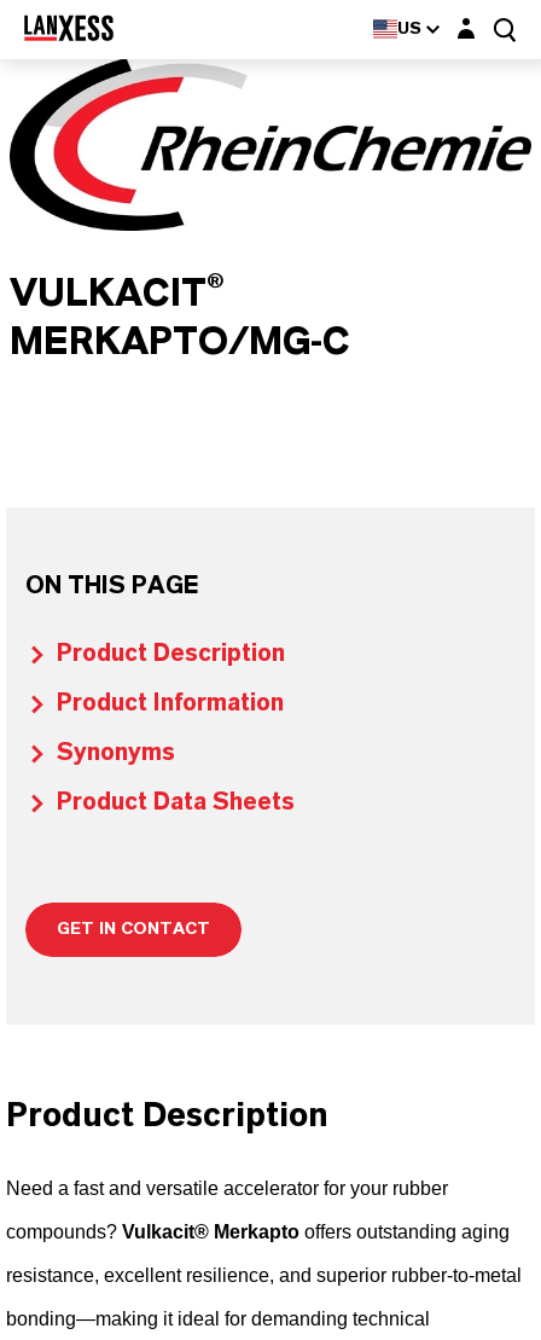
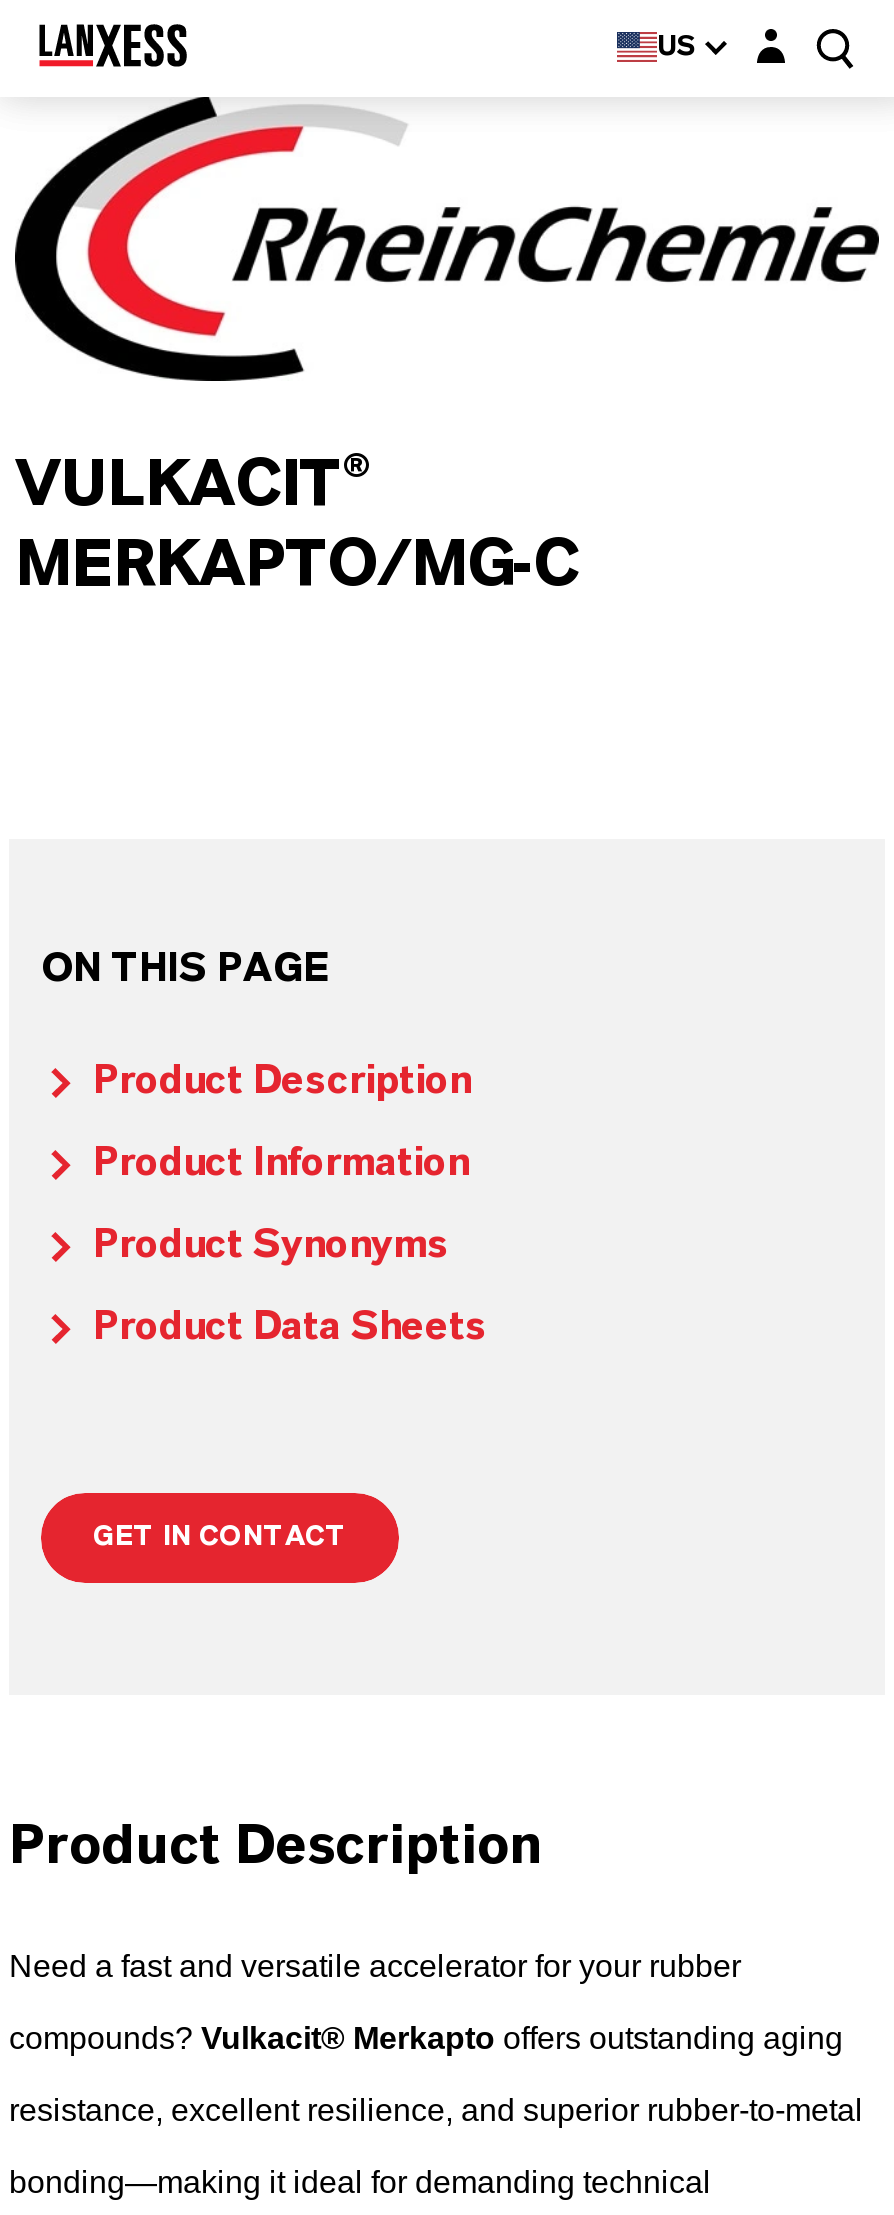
- Synonyms
+ Product Synonyms
